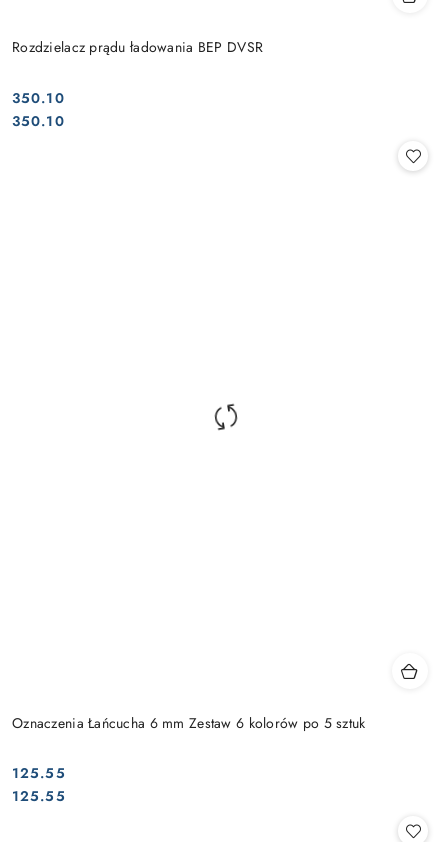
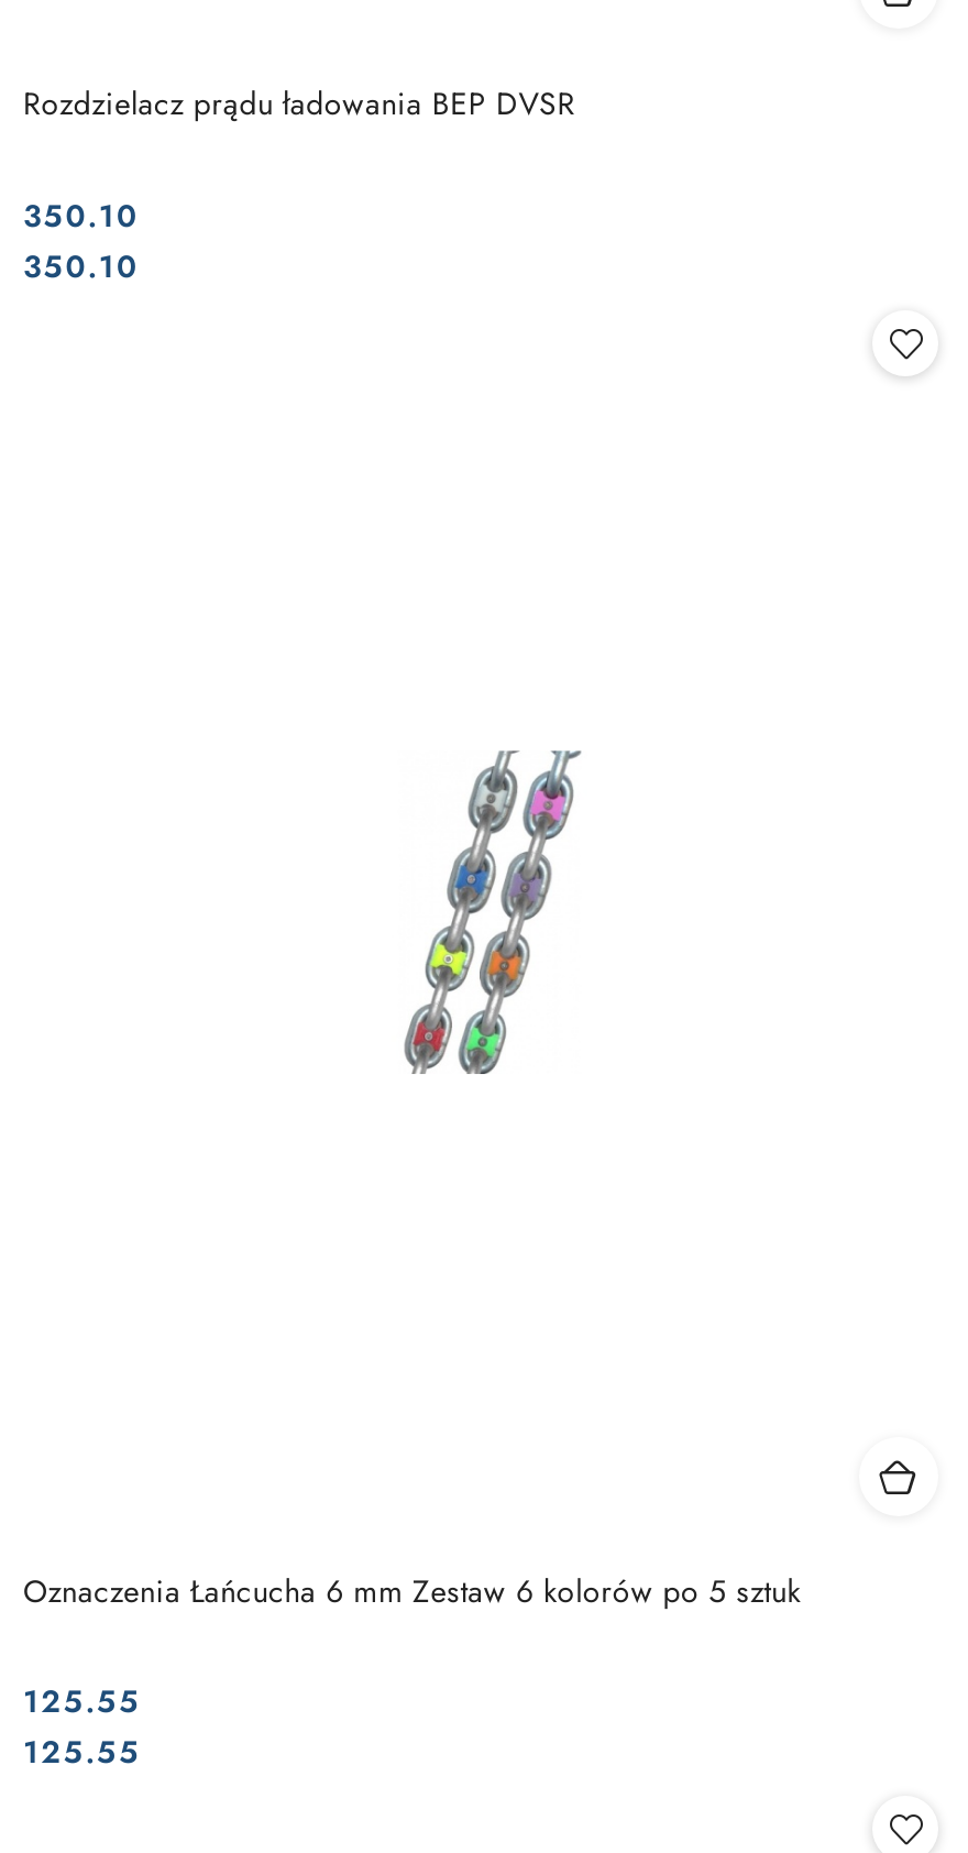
+ [image]
